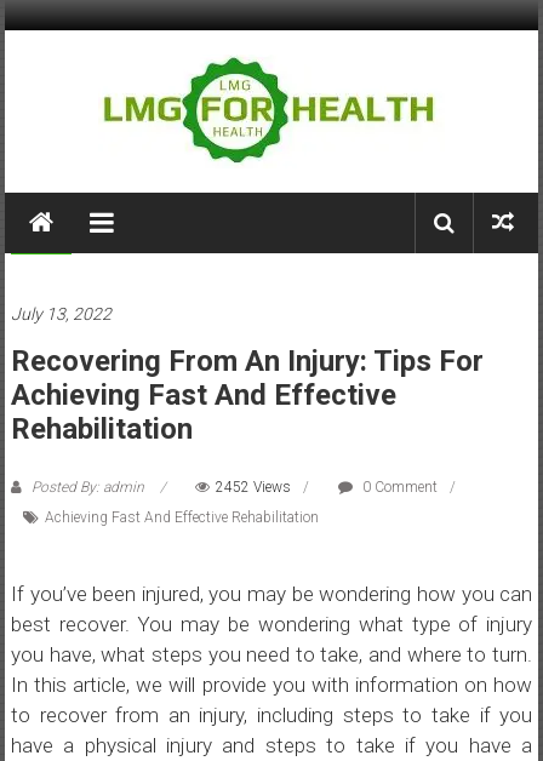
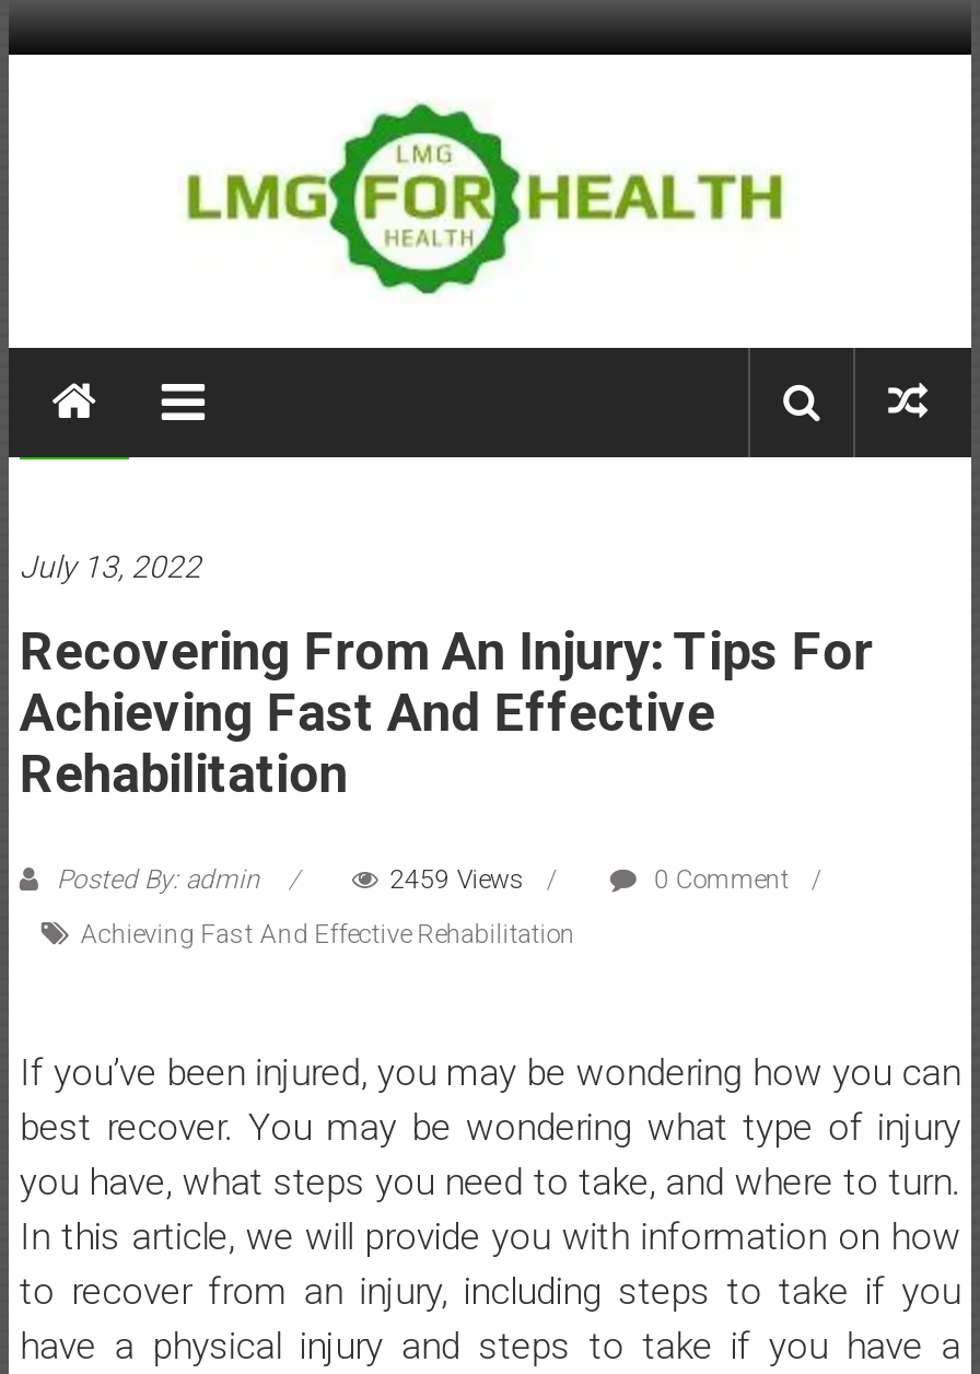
- 2452 Views
+ 2459 Views
